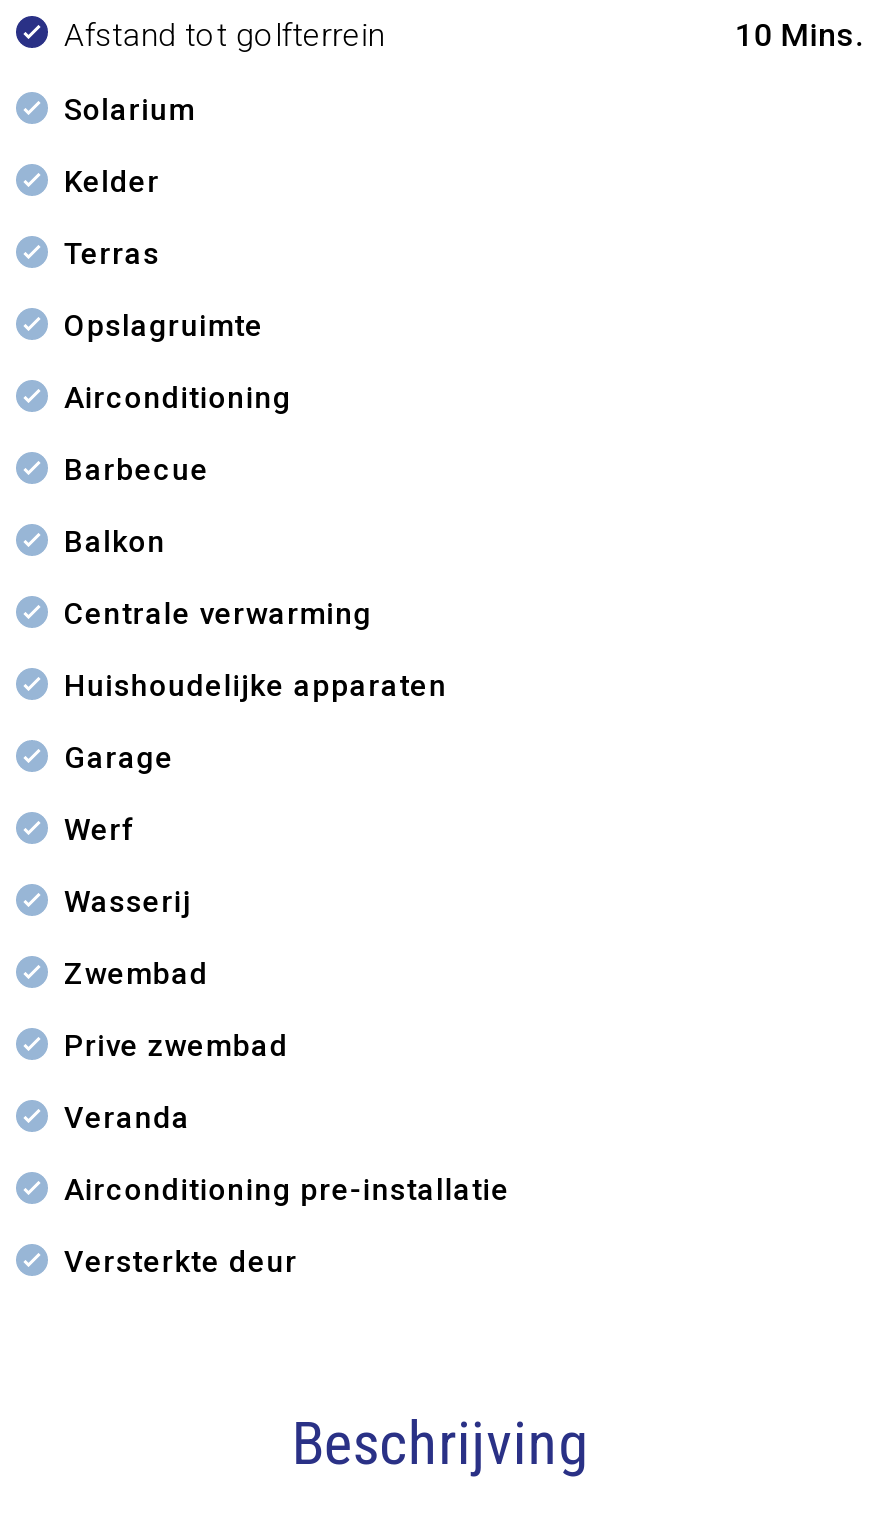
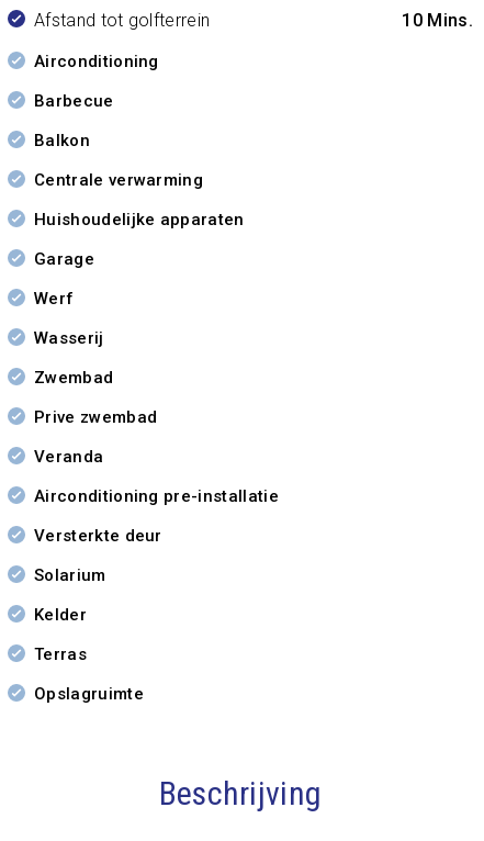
moved down: Solarium | Kelder | Terras | Opslagruimte

moved up: Airconditioning | Barbecue | Balkon | ... | Airconditioning pre-installatie | Versterkte deur
